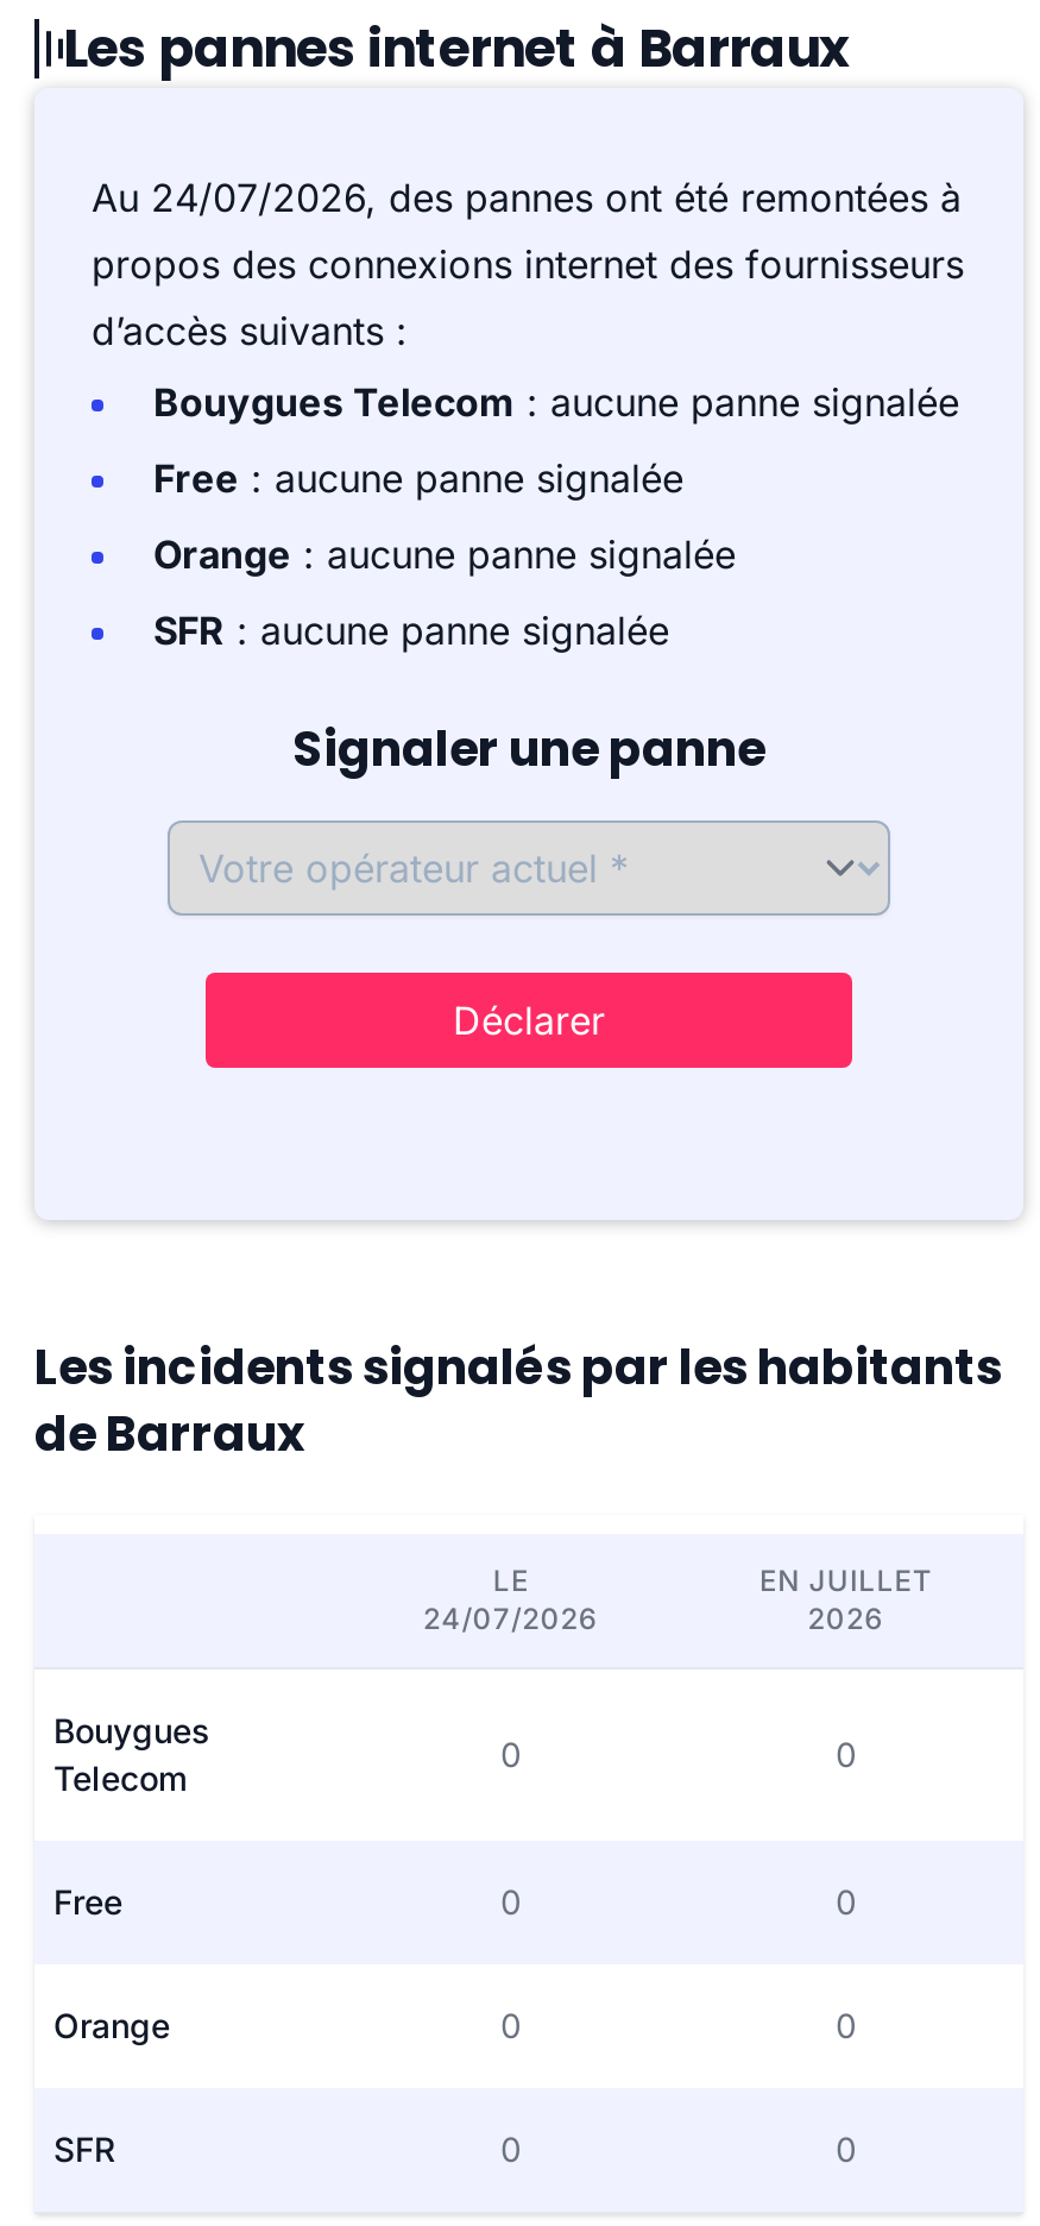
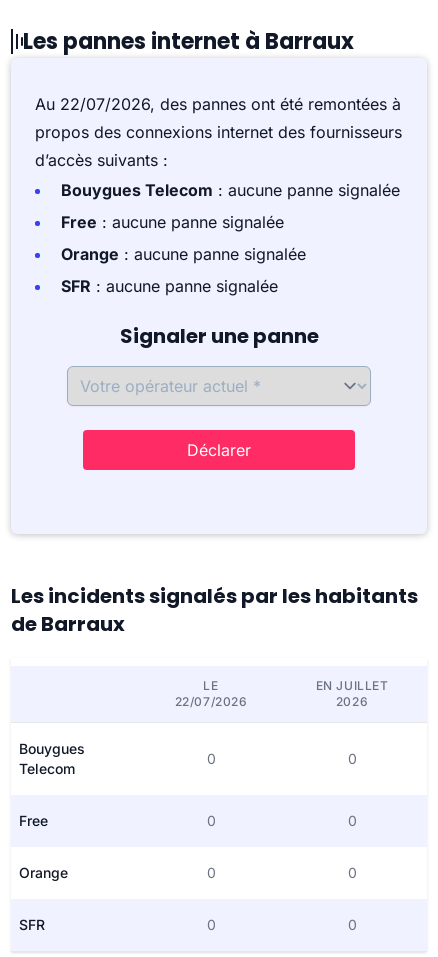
- Au 24/07/2026, des pannes ont été remontées à
+ Au 22/07/2026, des pannes ont été remontées à

- 24/07/2026
+ 22/07/2026
